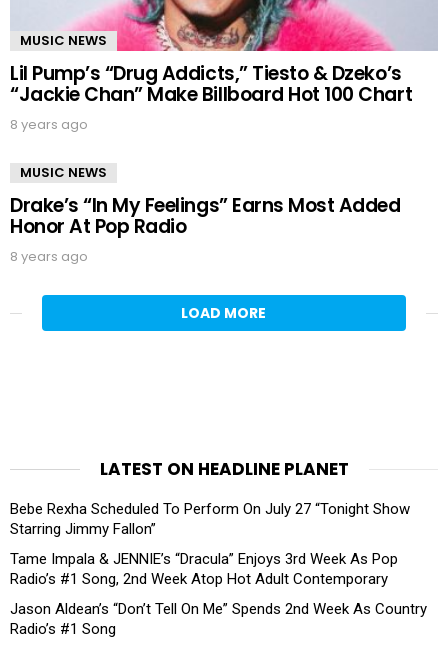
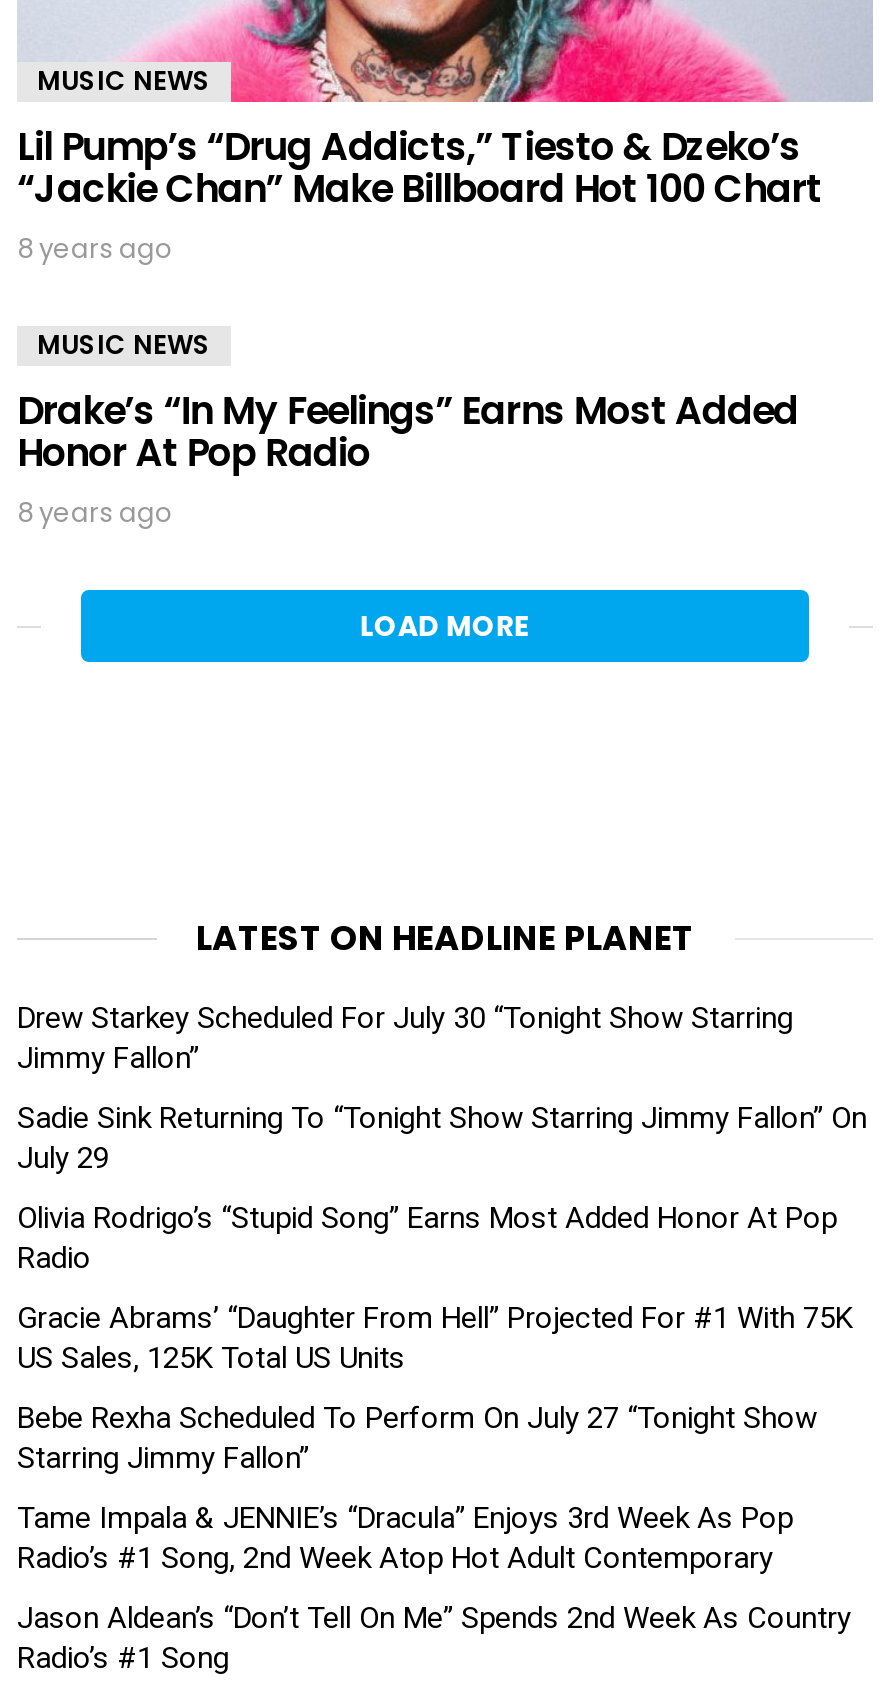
+ Drew Starkey Scheduled For July 30 “Tonight Show Starring
+ Jimmy Fallon”
+ Sadie Sink Returning To “Tonight Show Starring Jimmy Fallon” On
+ July 29
+ Olivia Rodrigo’s “Stupid Song” Earns Most Added Honor At Pop
+ Radio
+ Gracie Abrams’ “Daughter From Hell” Projected For #1 With 75K
+ US Sales, 125K Total US Units
